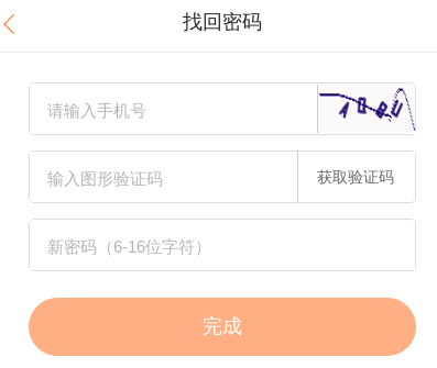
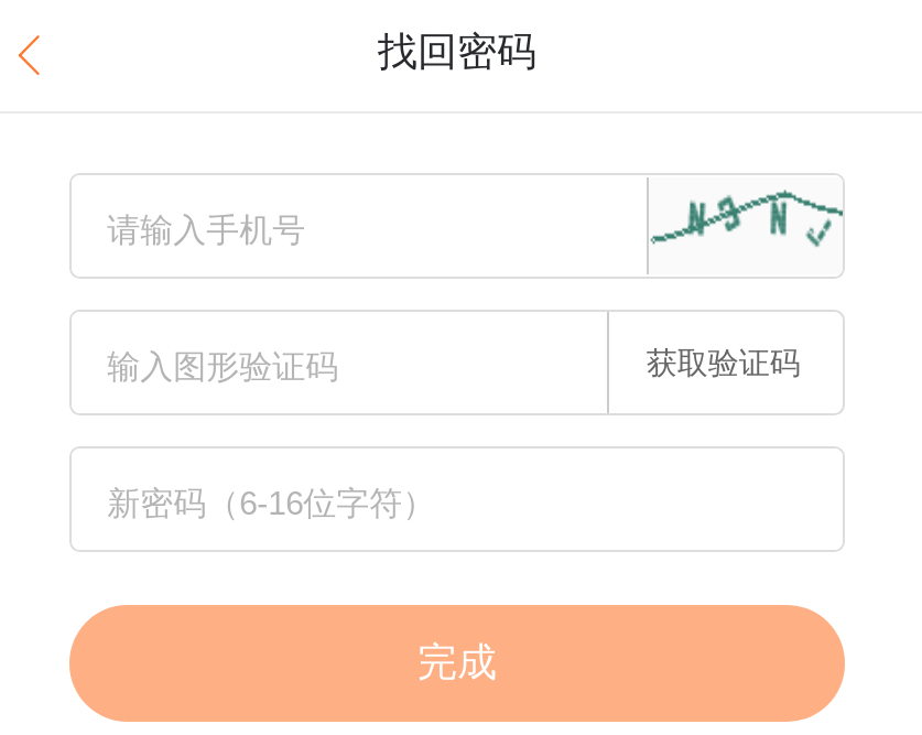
- [image]
+ [image]
